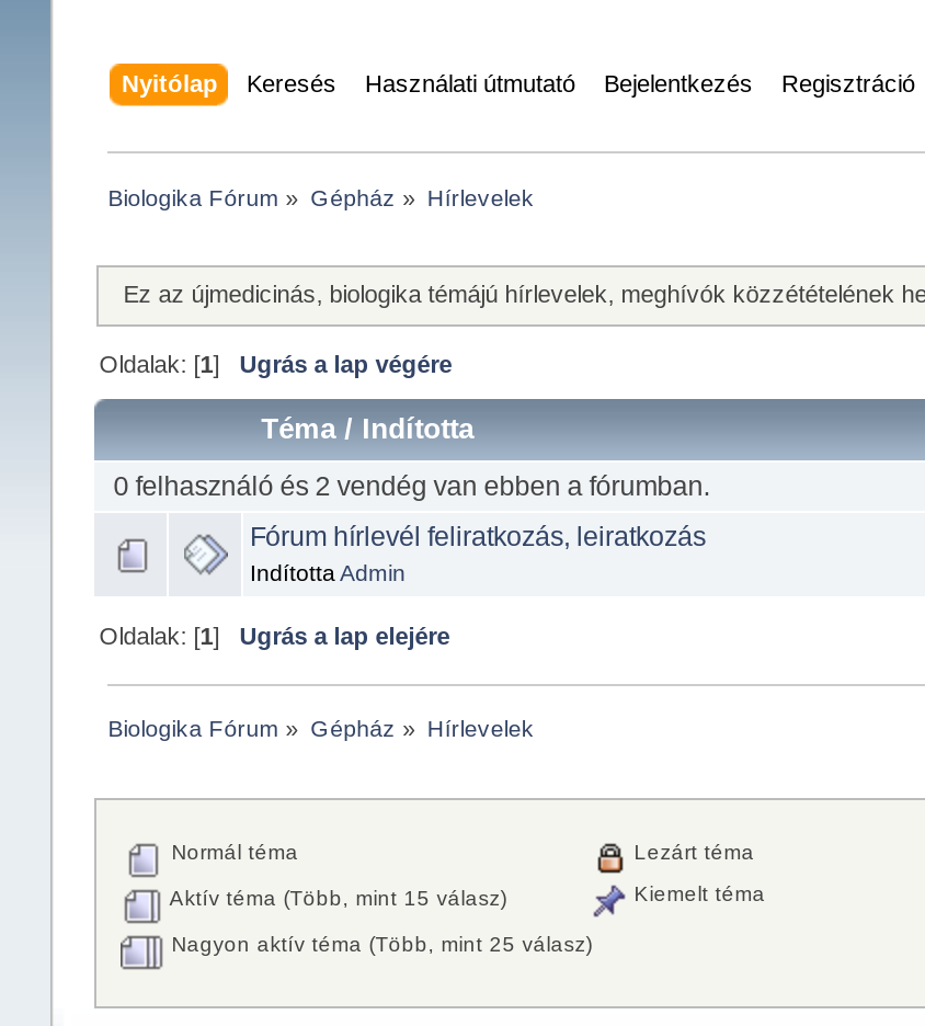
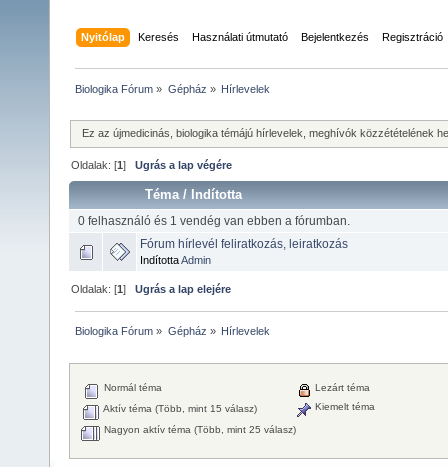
- 0 felhasználó és 2 vendég van ebben a fórumban.
+ 0 felhasználó és 1 vendég van ebben a fórumban.
